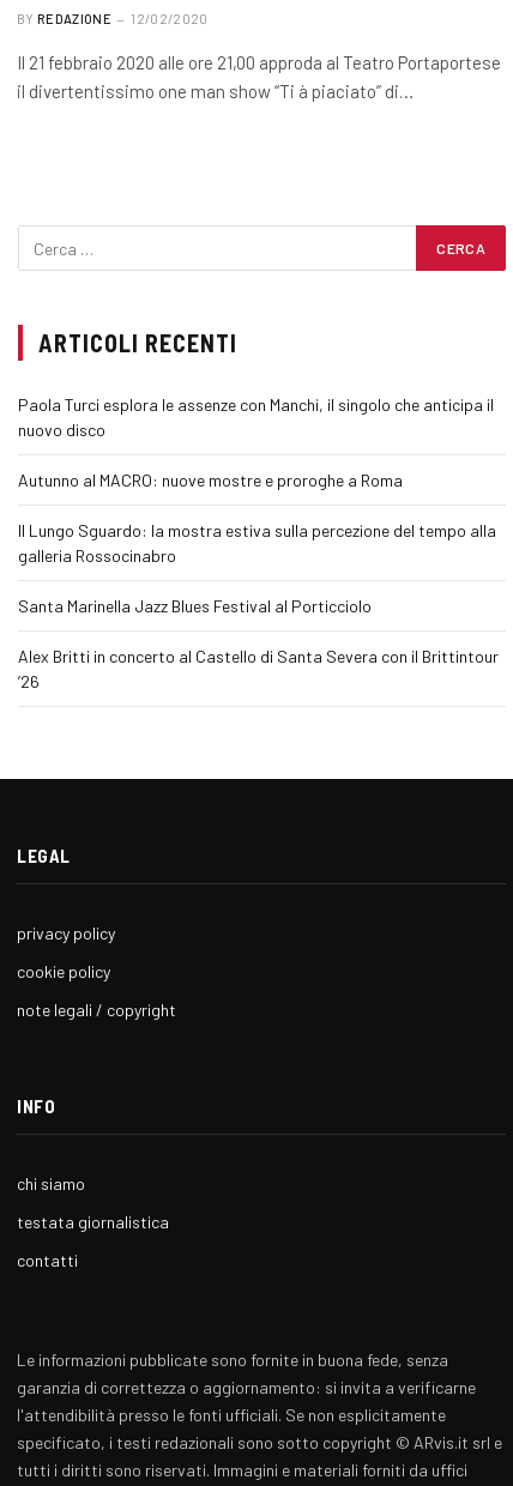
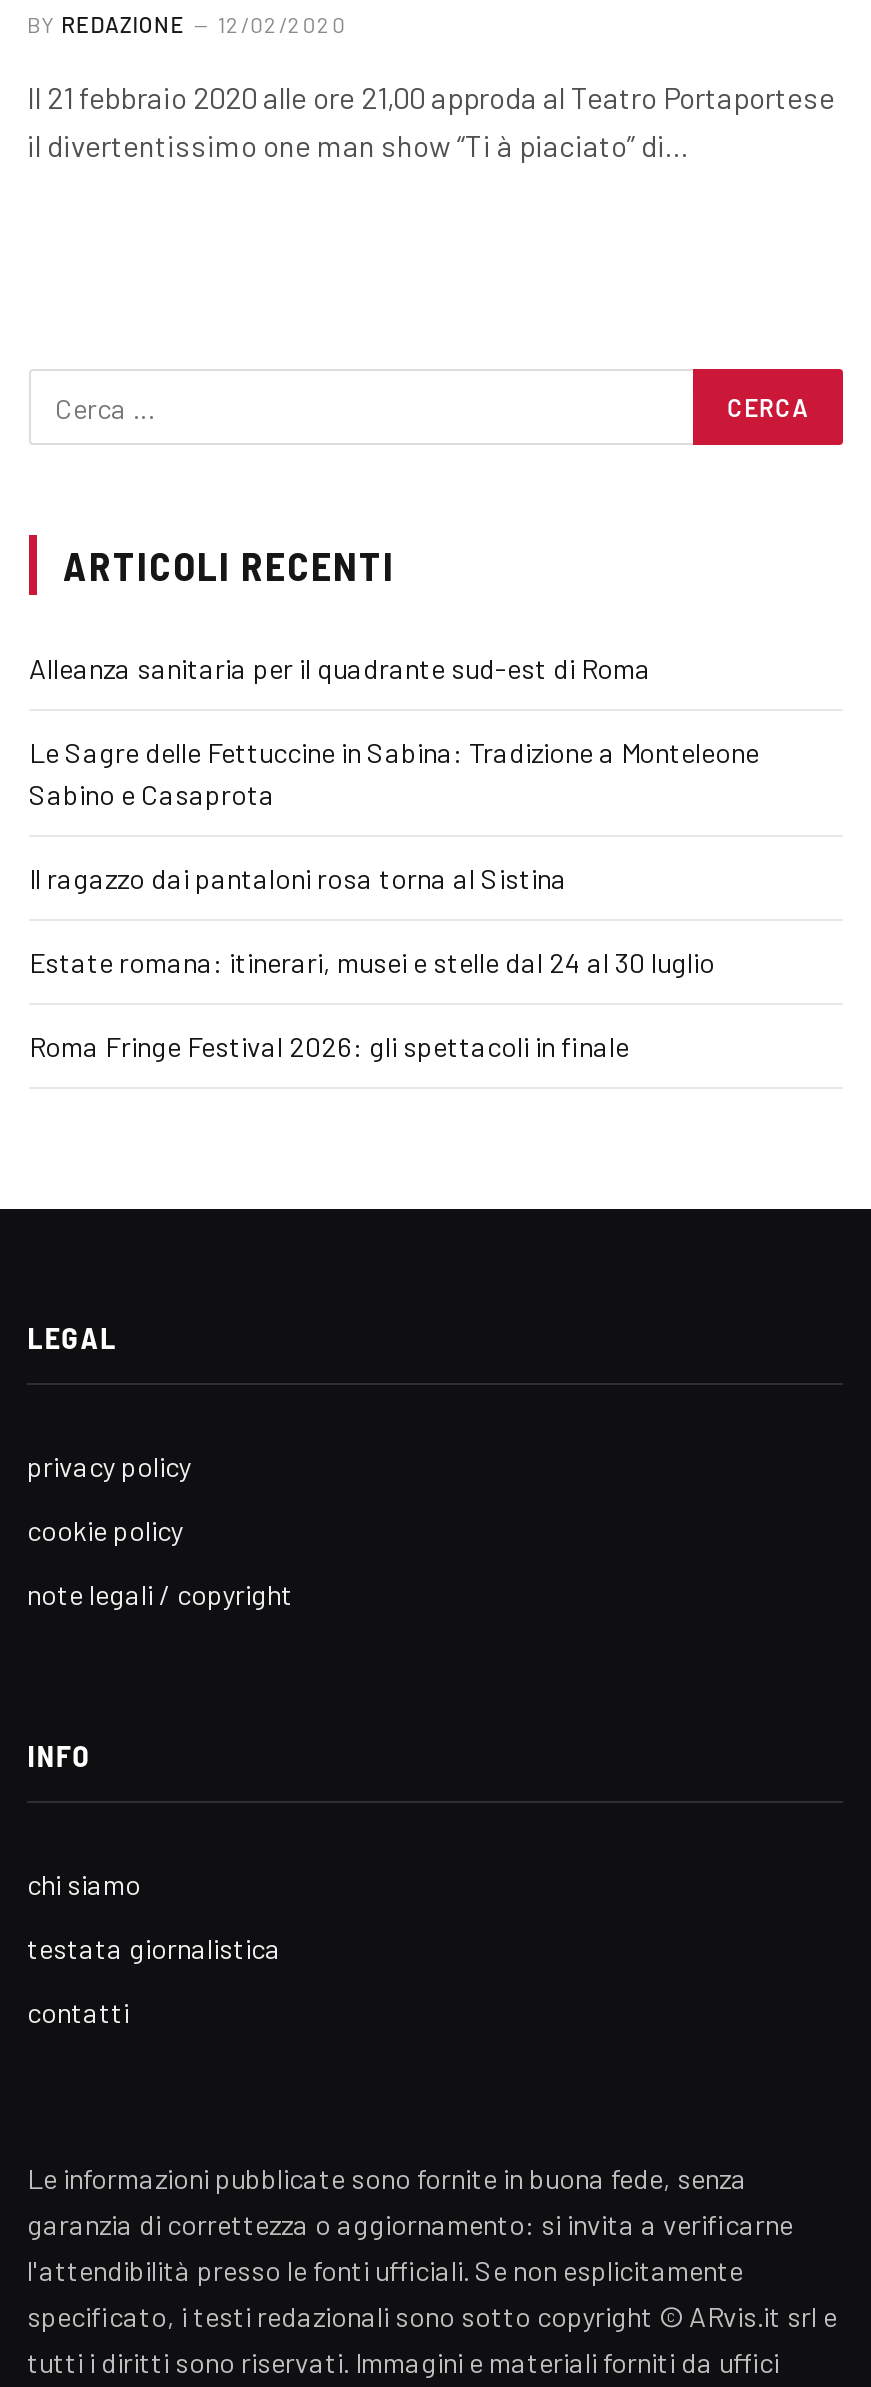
- Paola Turci esplora le assenze con Manchi, il singolo che anticipa il
- nuovo disco
+ Alleanza sanitaria per il quadrante sud-est di Roma

- Autunno al MACRO: nuove mostre e proroghe a Roma
+ Le Sagre delle Fettuccine in Sabina: Tradizione a Monteleone
+ Sabino e Casaprota

- Il Lungo Sguardo: la mostra estiva sulla percezione del tempo alla
- galleria Rossocinabro
+ Il ragazzo dai pantaloni rosa torna al Sistina

- Santa Marinella Jazz Blues Festival al Porticciolo
+ Estate romana: itinerari, musei e stelle dal 24 al 30 luglio

- Alex Britti in concerto al Castello di Santa Severa con il Brittintour
- ’26
+ Roma Fringe Festival 2026: gli spettacoli in finale
